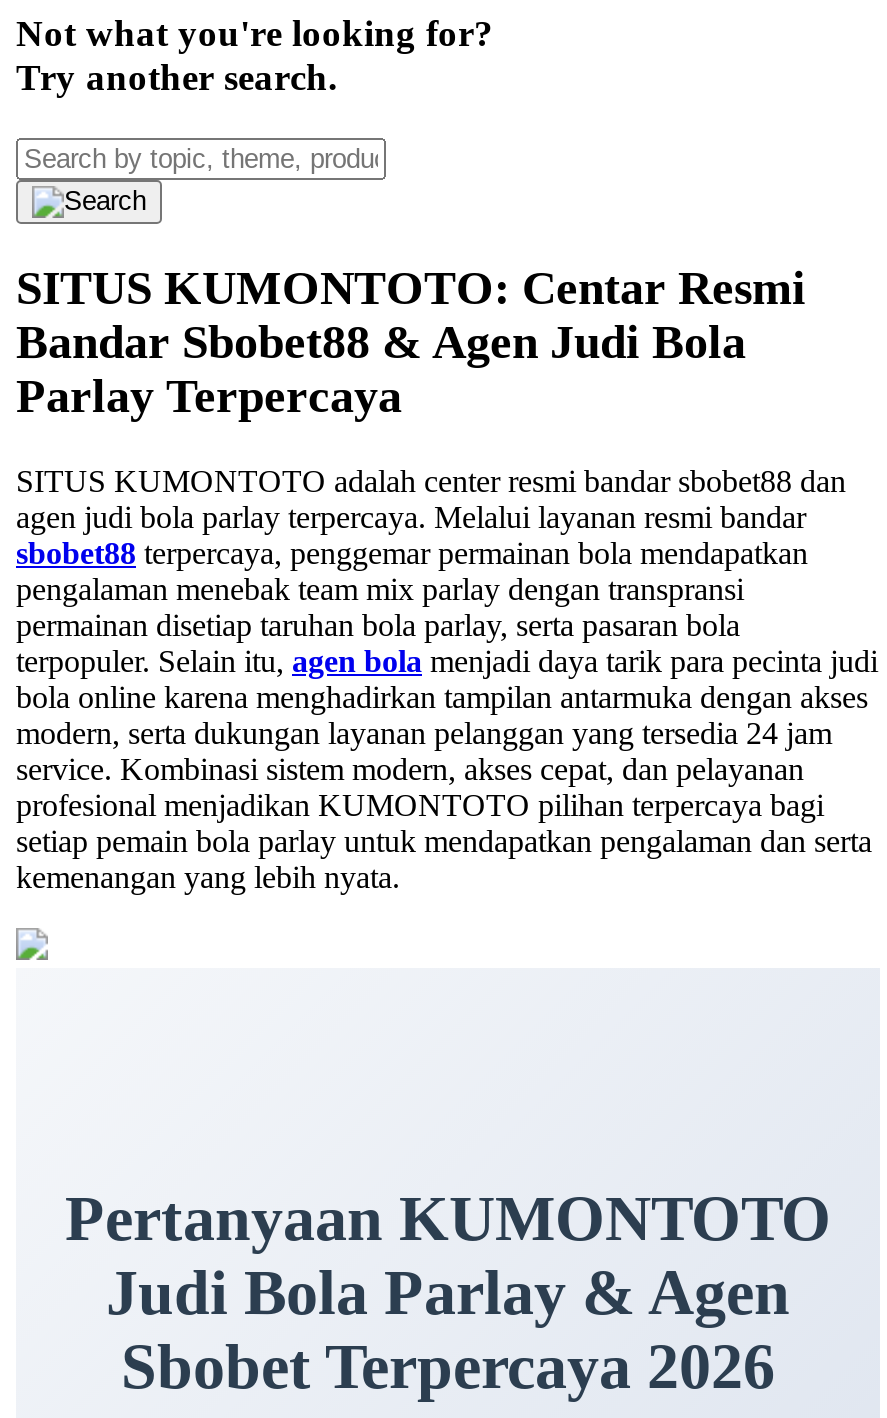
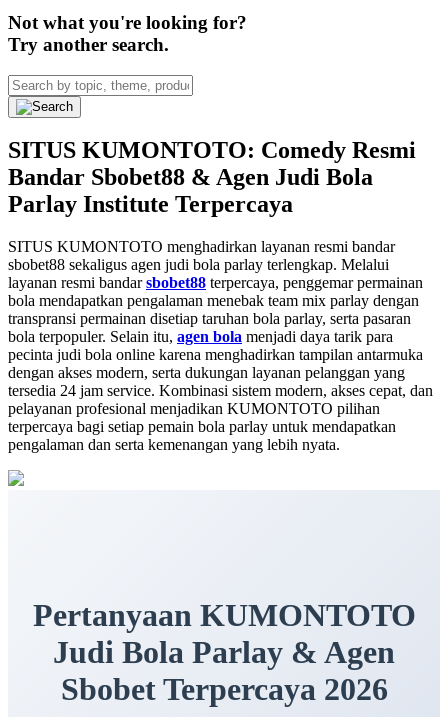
- SITUS KUMONTOTO: Centar Resmi
+ SITUS KUMONTOTO: Comedy Resmi

- Parlay Terpercaya
+ Parlay Institute Terpercaya

- SITUS KUMONTOTO adalah center resmi bandar sbobet88 dan
- agen judi bola parlay terpercaya. Melalui layanan resmi bandar
- sbobet88 terpercaya, penggemar permainan bola mendapatkan
- pengalaman menebak team mix parlay dengan transpransi
- permainan disetiap taruhan bola parlay, serta pasaran bola
- terpopuler. Selain itu, agen bolamenjadi daya tarik para pecinta judi
- bola online karena menghadirkan tampilan antarmuka dengan akses
- modern, serta dukungan layanan pelanggan yang tersedia 24 jam
- service. Kombinasi sistem modern, akses cepat, dan pelayanan
- profesional menjadikan KUMONTOTO pilihan terpercaya bagi
- setiap pemain bola parlay untuk mendapatkan pengalaman dan serta
- kemenangan yang lebih nyata.
+ SITUS KUMONTOTO menghadirkan layanan resmi bandar
+ sbobet88 sekaligus agen judi bola parlay terlengkap. Melalui
+ layanan resmi bandar sbobet88 terpercaya, penggemar permainan
+ bola mendapatkan pengalaman menebak team mix parlay dengan
+ transpransi permainan disetiap taruhan bola parlay, serta pasaran
+ bola terpopuler. Selain itu, agen bola menjadi daya tarik para
+ pecinta judi bola online karena menghadirkan tampilan antarmuka
+ dengan akses modern, serta dukungan layanan pelanggan yang
+ tersedia 24 jam service. Kombinasi sistem modern, akses cepat, dan
+ pelayanan profesional menjadikan KUMONTOTO pilihan
+ terpercaya bagi setiap pemain bola parlay untuk mendapatkan
+ pengalaman dan serta kemenangan yang lebih nyata.
